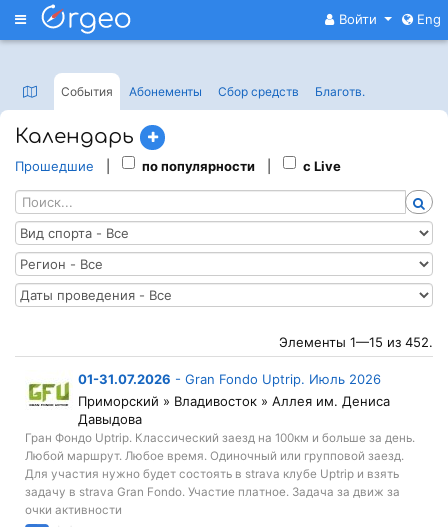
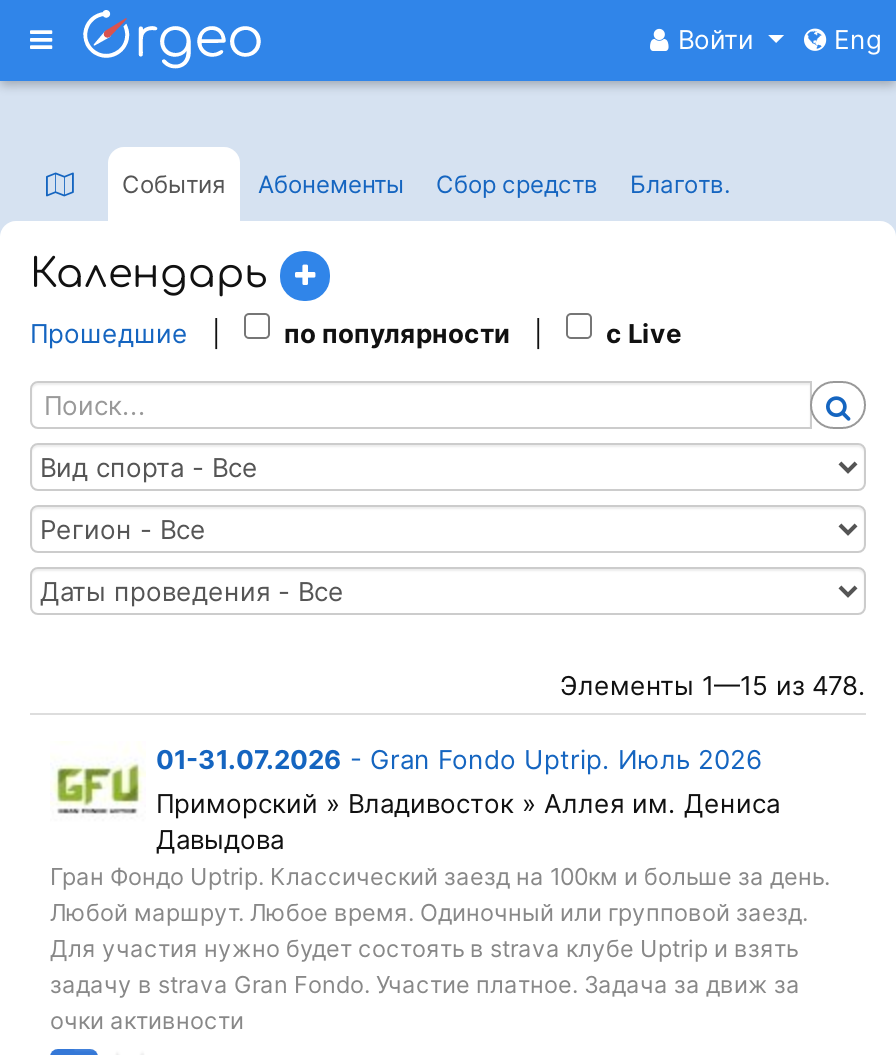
- Элементы 1—15 из 452.
+ Элементы 1—15 из 478.
